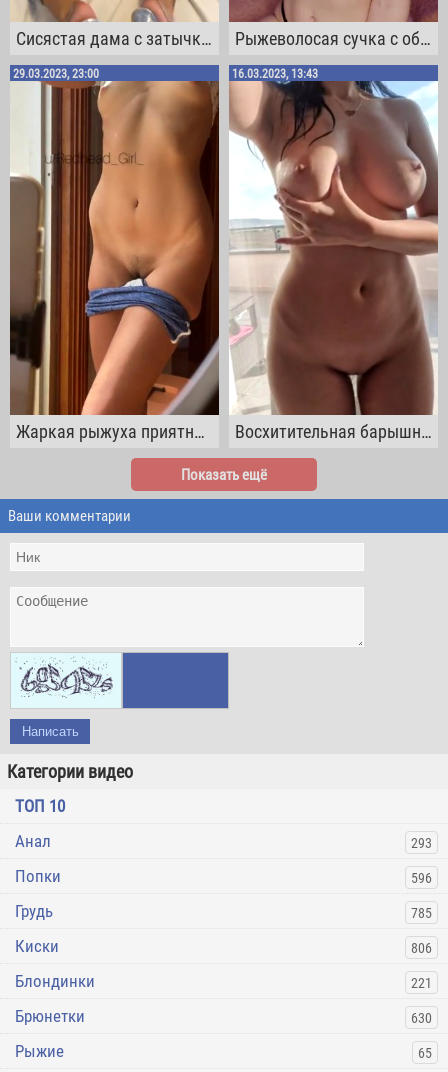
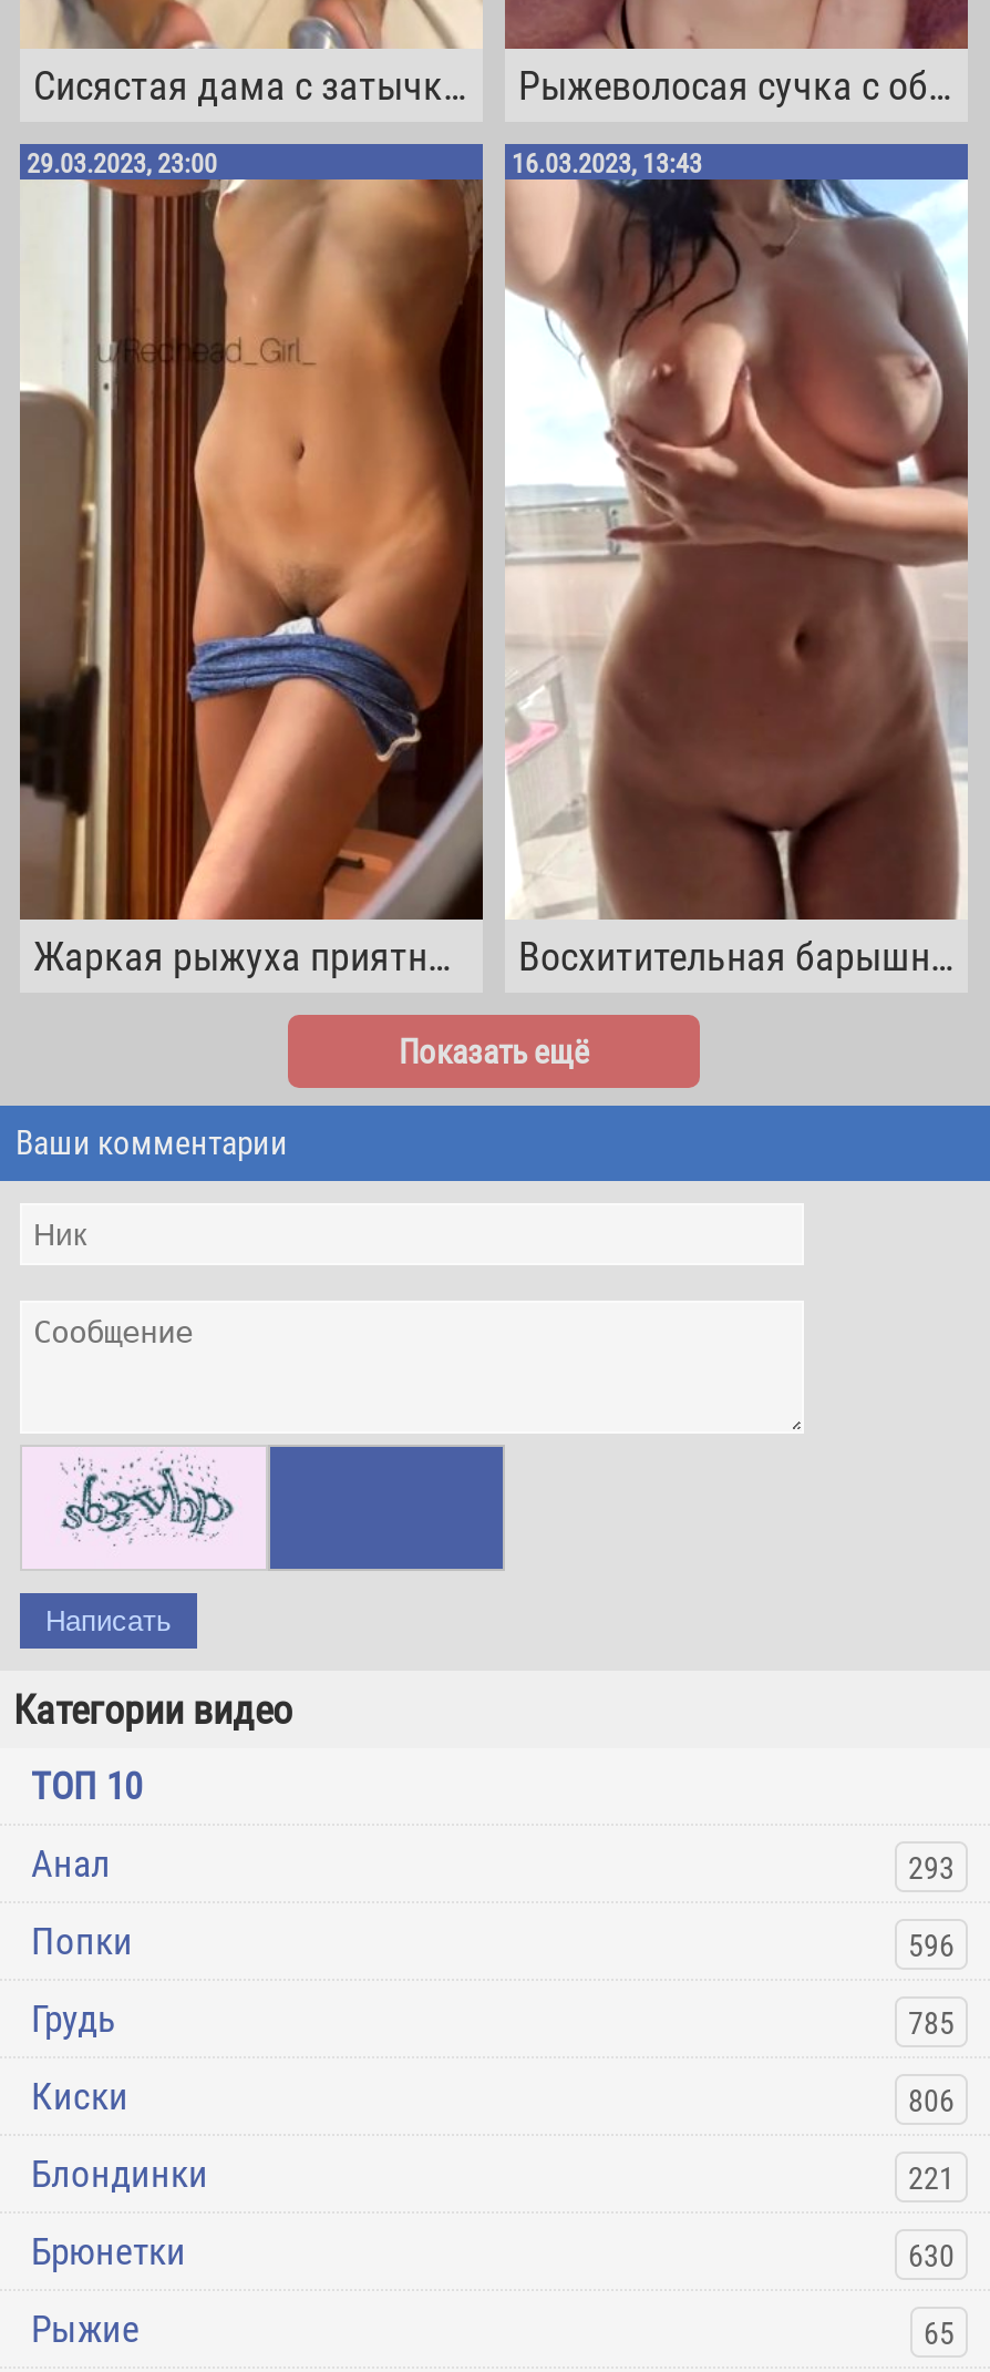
- [image]
+ [image]
